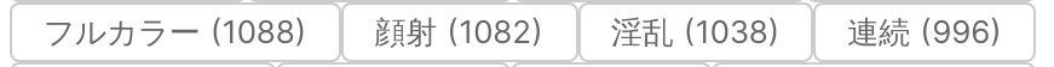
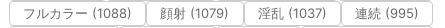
- 顔射 (1082)
+ 顔射 (1079)

- 淫乱 (1038)
+ 淫乱 (1037)

- 連続 (996)
+ 連続 (995)
